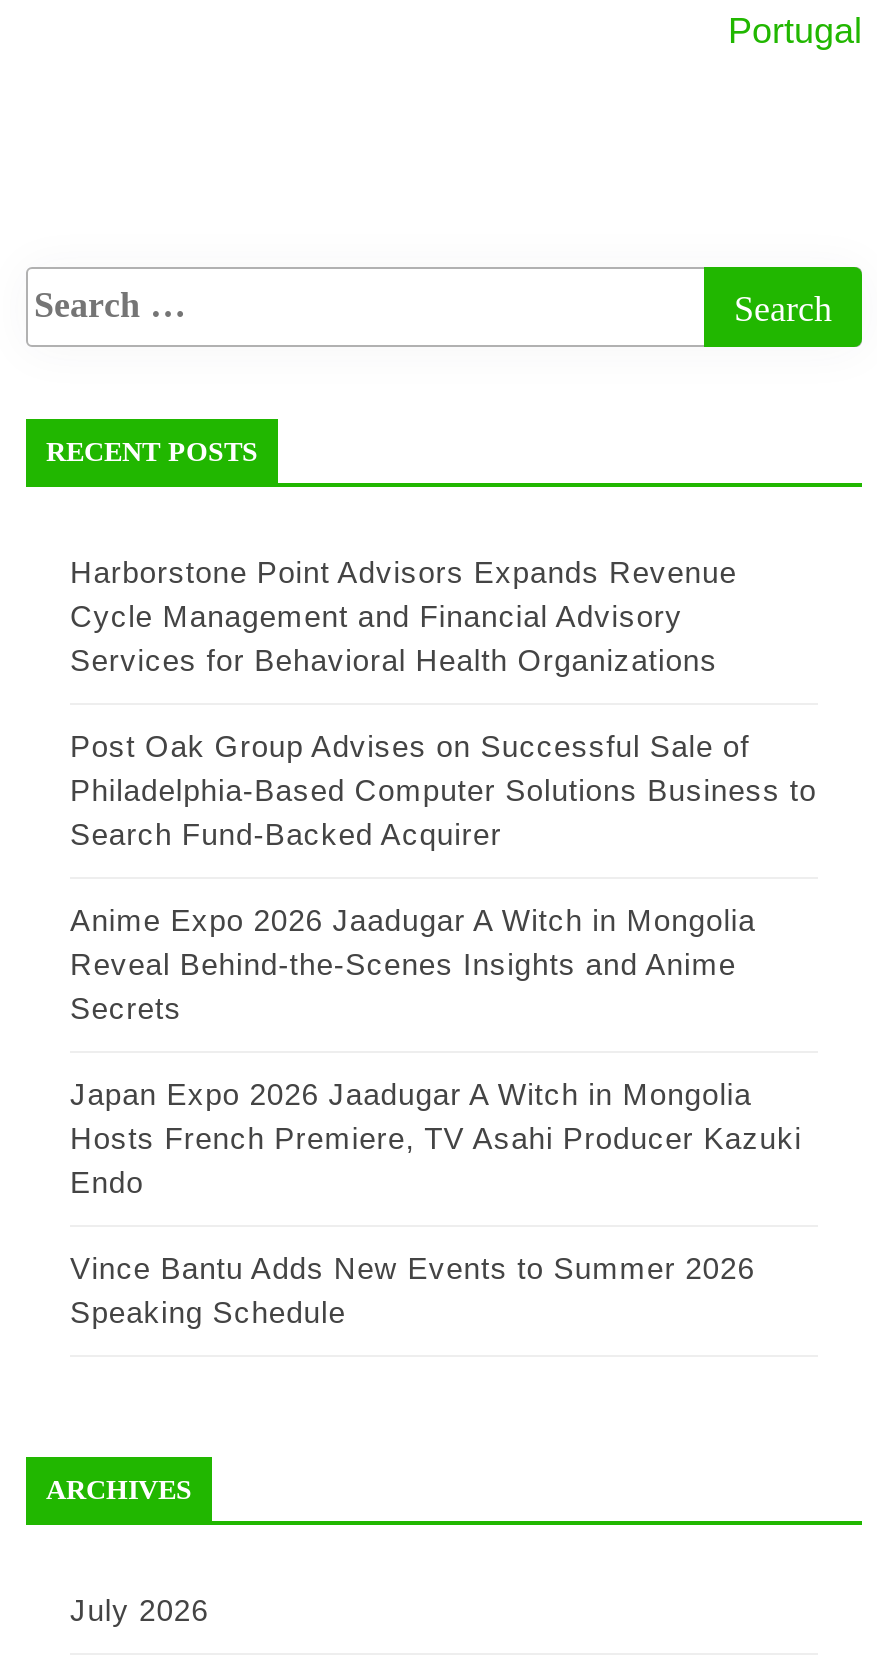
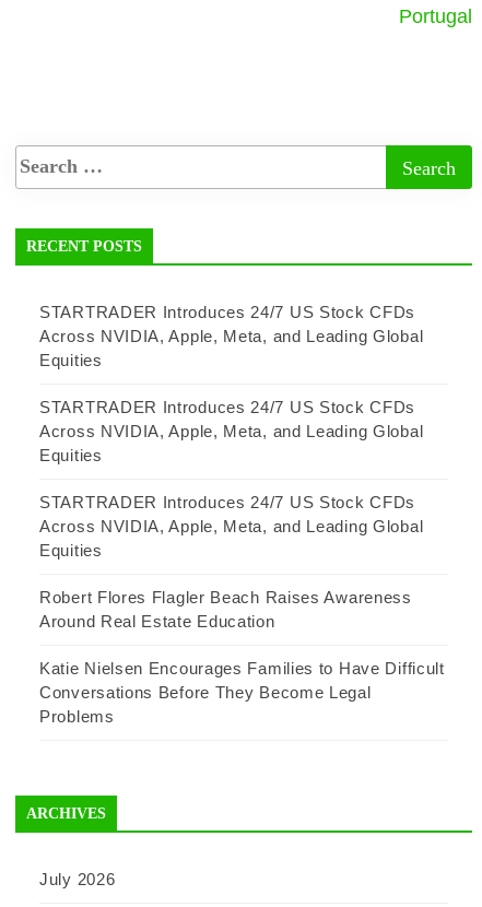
- Harborstone Point Advisors Expands Revenue
- Cycle Management and Financial Advisory
- Services for Behavioral Health Organizations
+ STARTRADER Introduces 24/7 US Stock CFDs
+ Across NVIDIA, Apple, Meta, and Leading Global
+ Equities

- Post Oak Group Advises on Successful Sale of
- Philadelphia-Based Computer Solutions Business to
- Search Fund-Backed Acquirer
+ STARTRADER Introduces 24/7 US Stock CFDs
+ Across NVIDIA, Apple, Meta, and Leading Global
+ Equities

- Anime Expo 2026 Jaadugar A Witch in Mongolia
- Reveal Behind-the-Scenes Insights and Anime
- Secrets
+ STARTRADER Introduces 24/7 US Stock CFDs
+ Across NVIDIA, Apple, Meta, and Leading Global
+ Equities

- Japan Expo 2026 Jaadugar A Witch in Mongolia
- Hosts French Premiere, TV Asahi Producer Kazuki
- Endo
+ Robert Flores Flagler Beach Raises Awareness
+ Around Real Estate Education

- Vince Bantu Adds New Events to Summer 2026
- Speaking Schedule
+ Katie Nielsen Encourages Families to Have Difficult
+ Conversations Before They Become Legal
+ Problems
